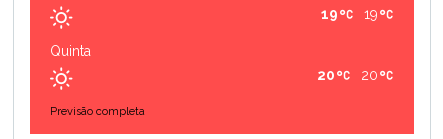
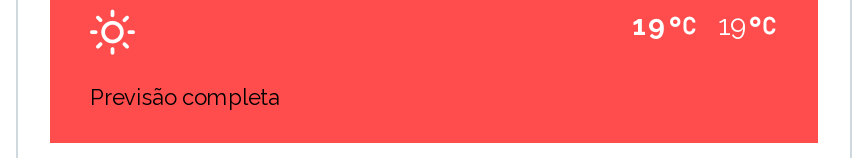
- Quinta
- 20
- 20
